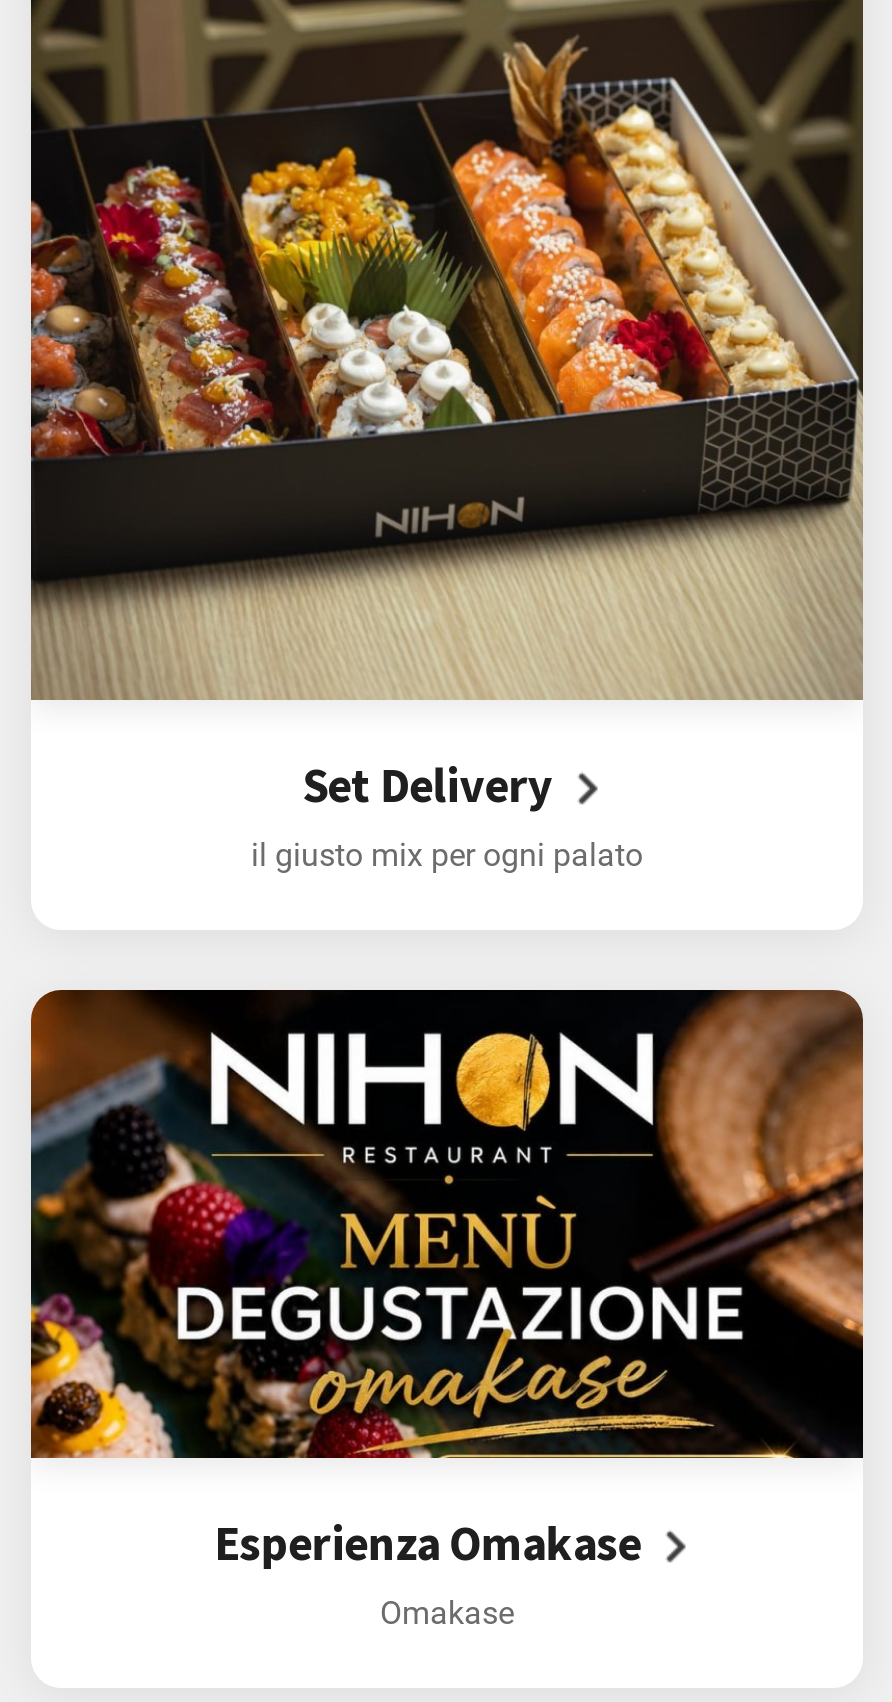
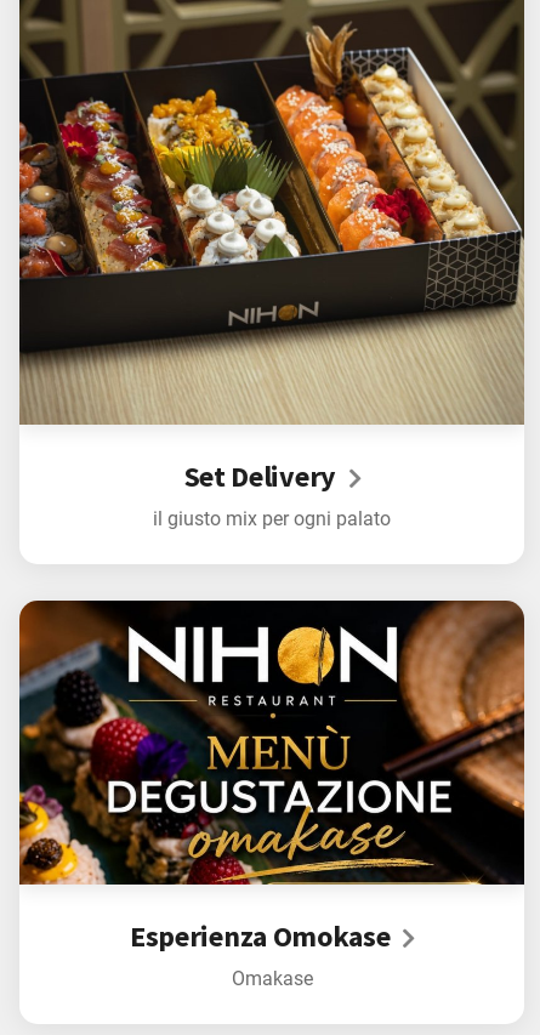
- Esperienza Omakase
+ Esperienza Omokase
